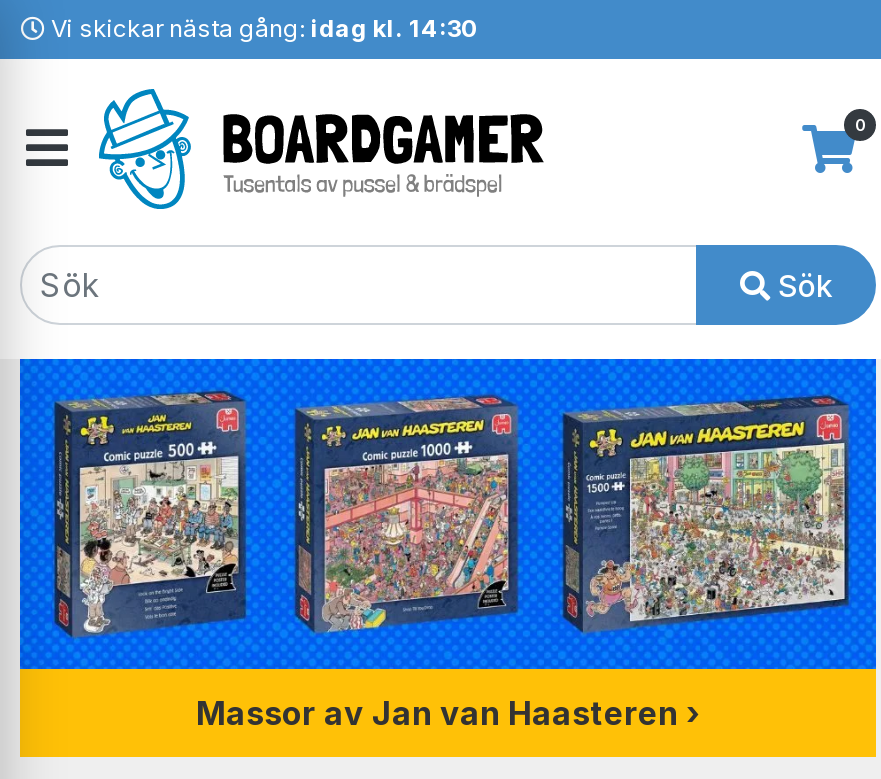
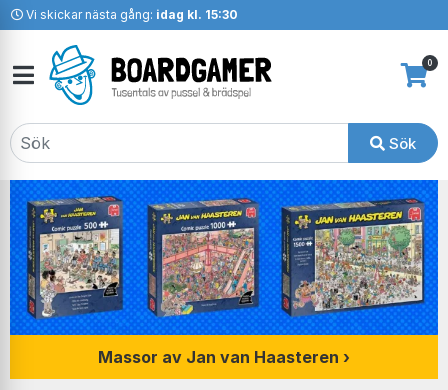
- Vi skickar nästa gång: idag kl. 14:30
+ Vi skickar nästa gång: idag kl. 15:30
